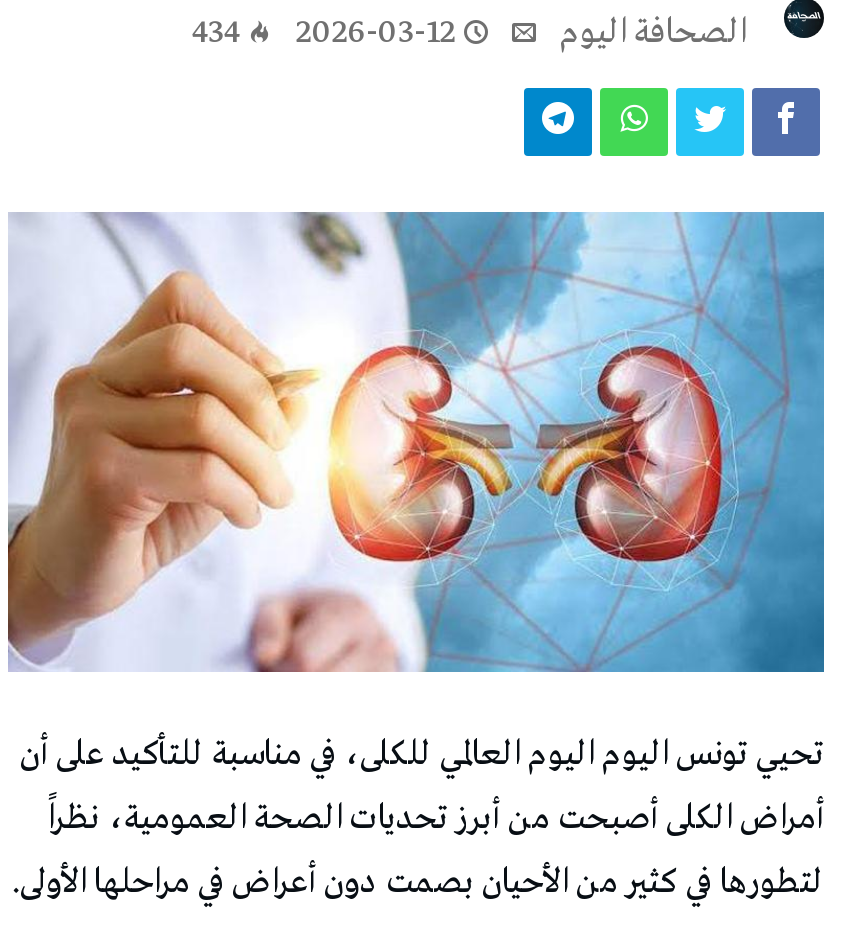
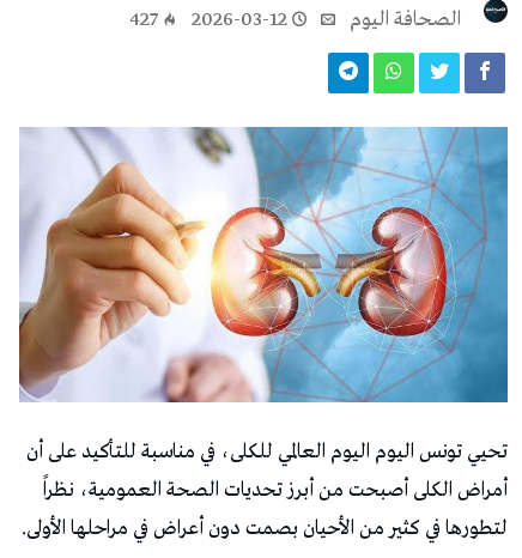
- 434 2026-03-12
+ 427 2026-03-12
